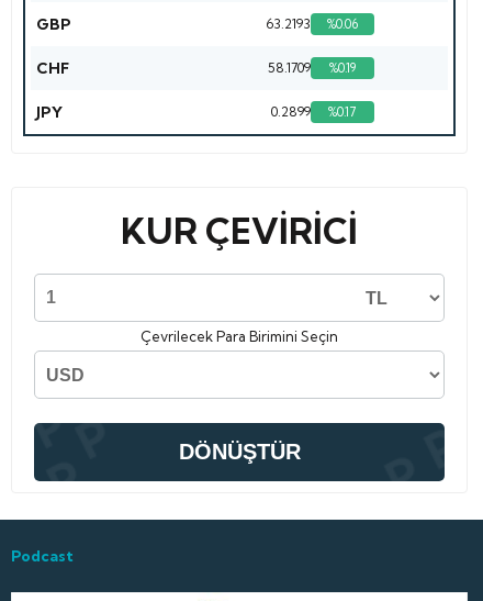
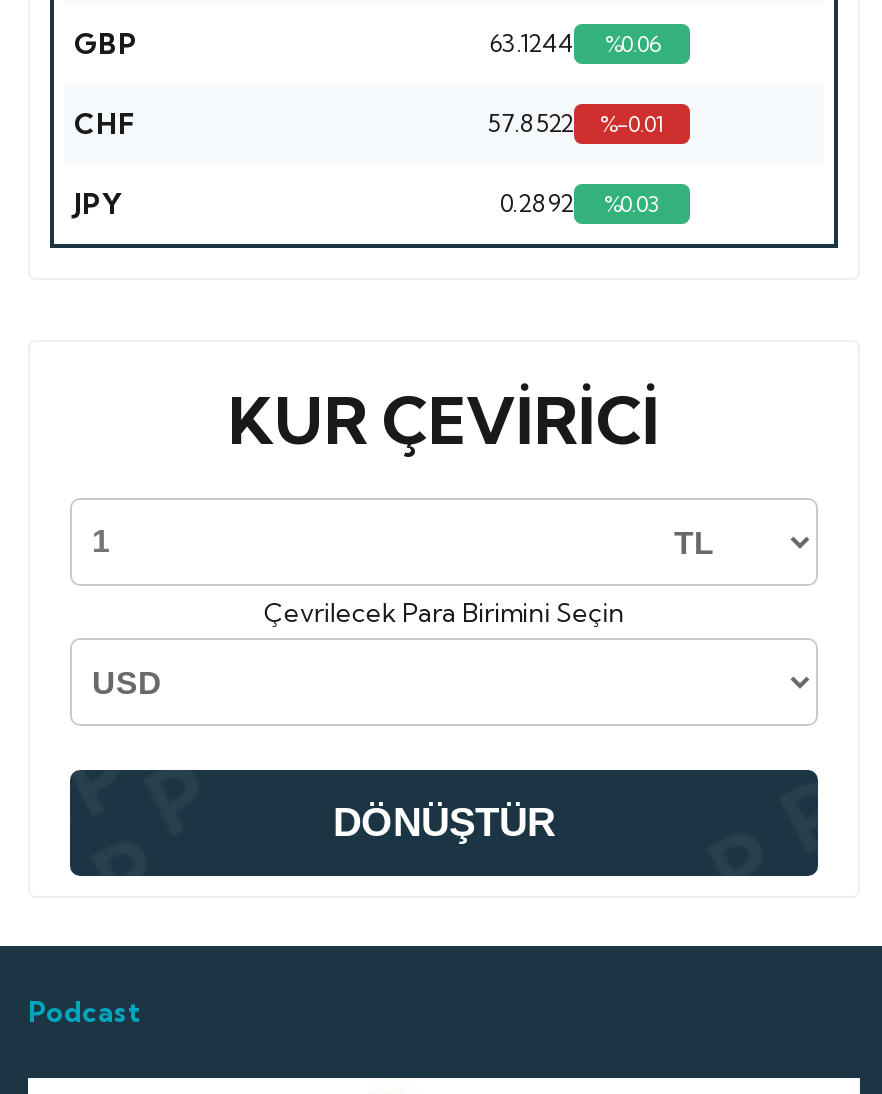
- 63.2193 %0.06
+ 63.1244 %0.06

- 58.1709
+ 57.8522

- %0.19
+ %-0.01

- 0.2899
+ 0.2892

- %0.17
+ %0.03
